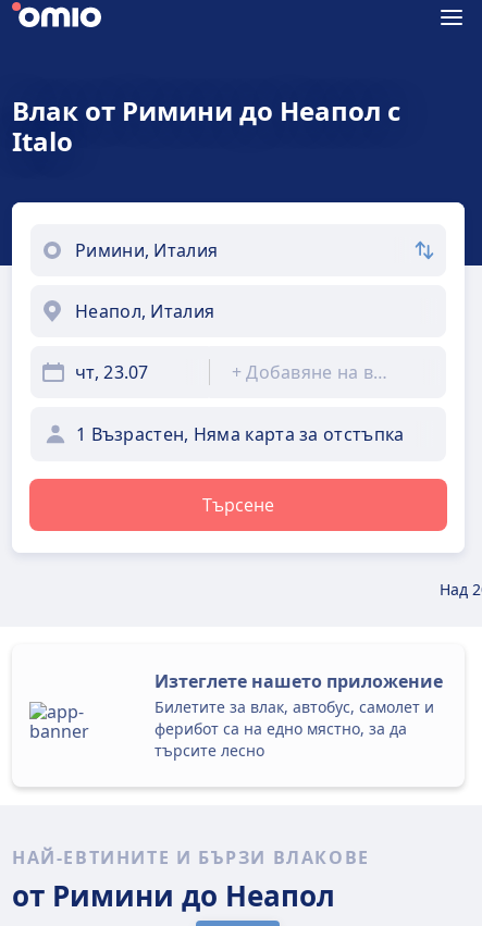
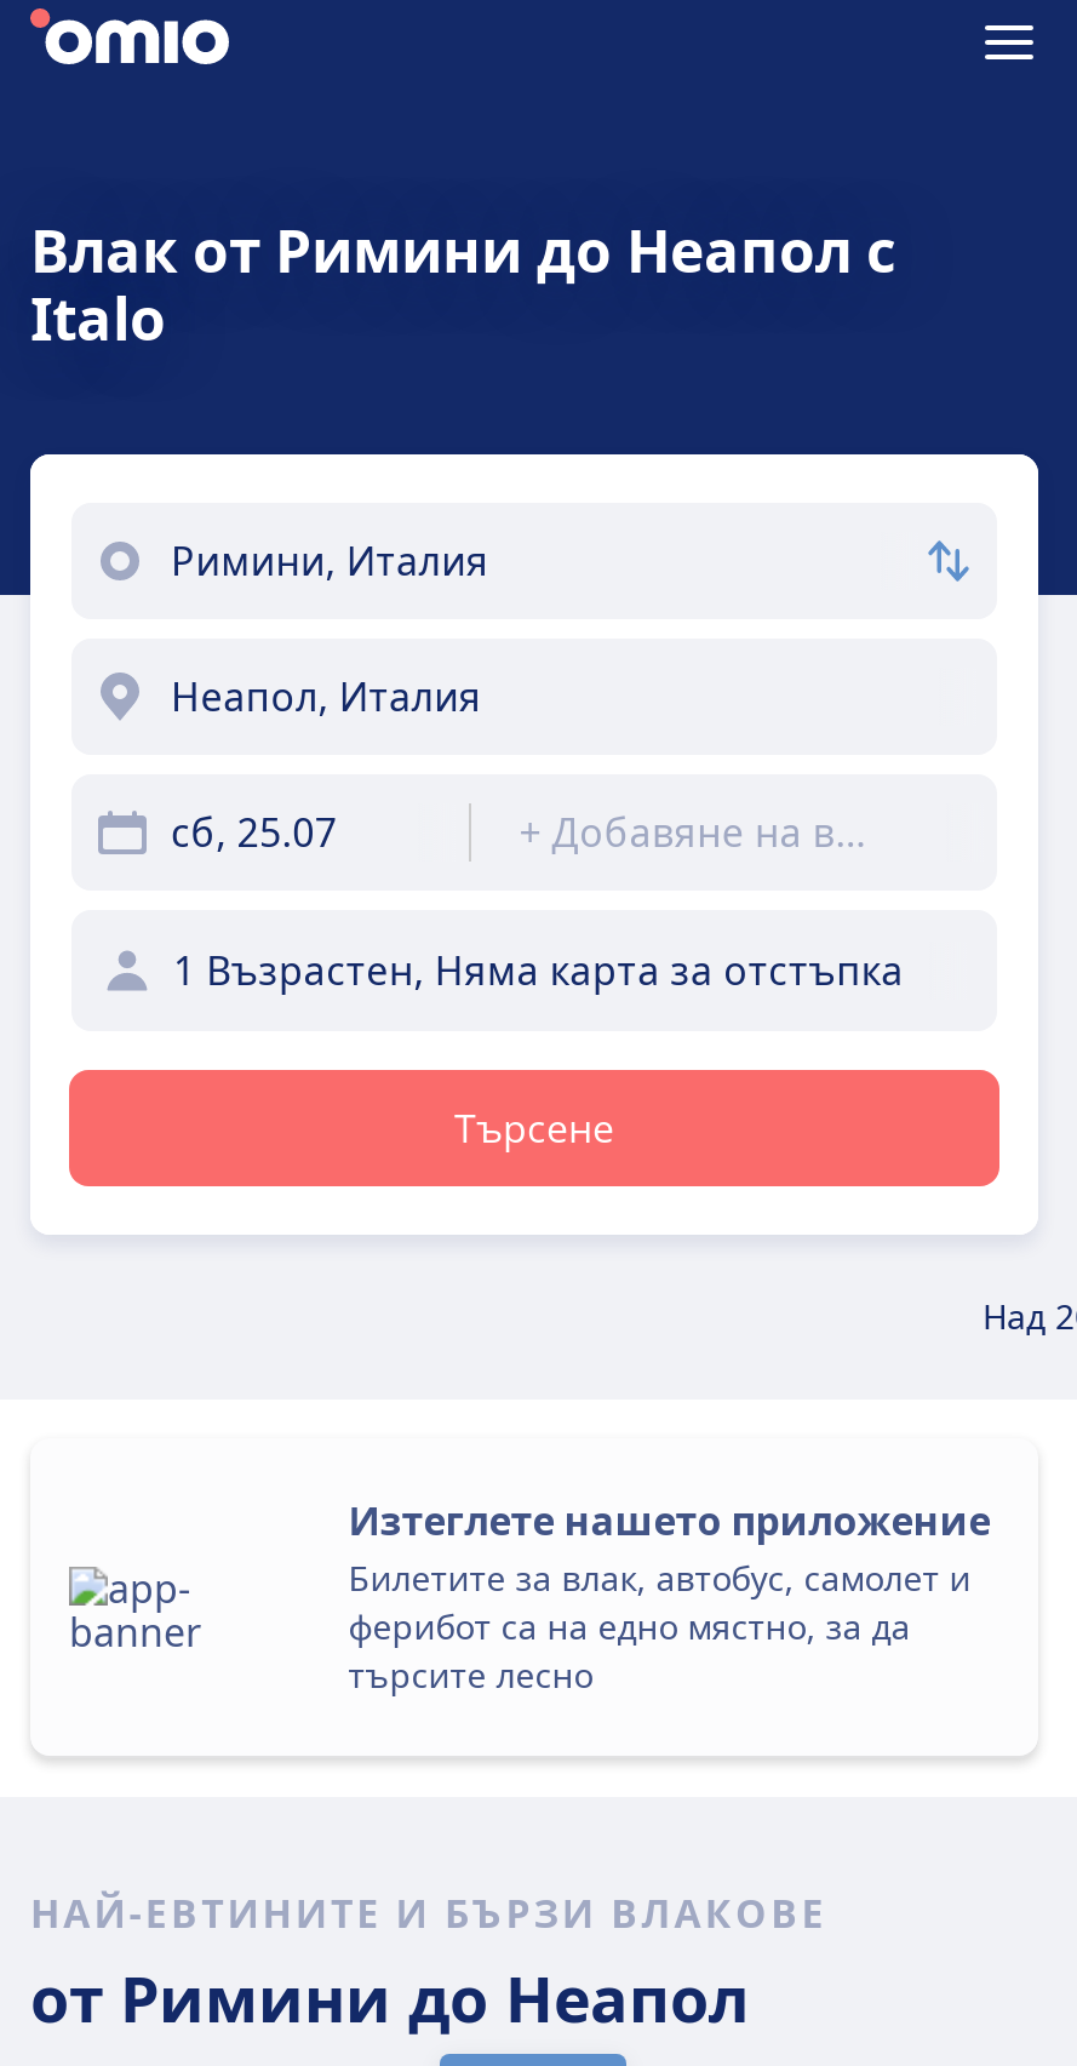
- чт, 23.07
+ сб, 25.07
